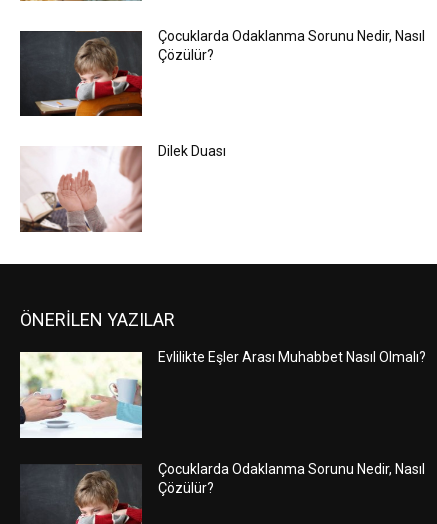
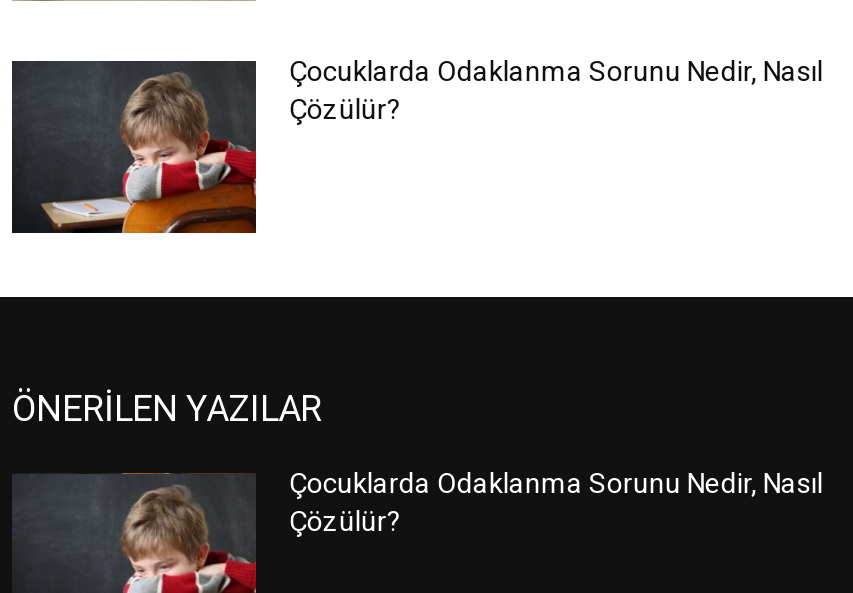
- [image]
- Dilek Duası

- [image]
- Evlilikte Eşler Arası Muhabbet Nasıl Olmalı?
